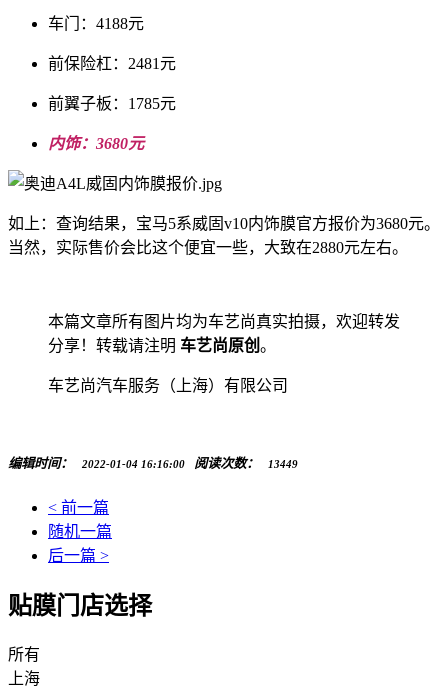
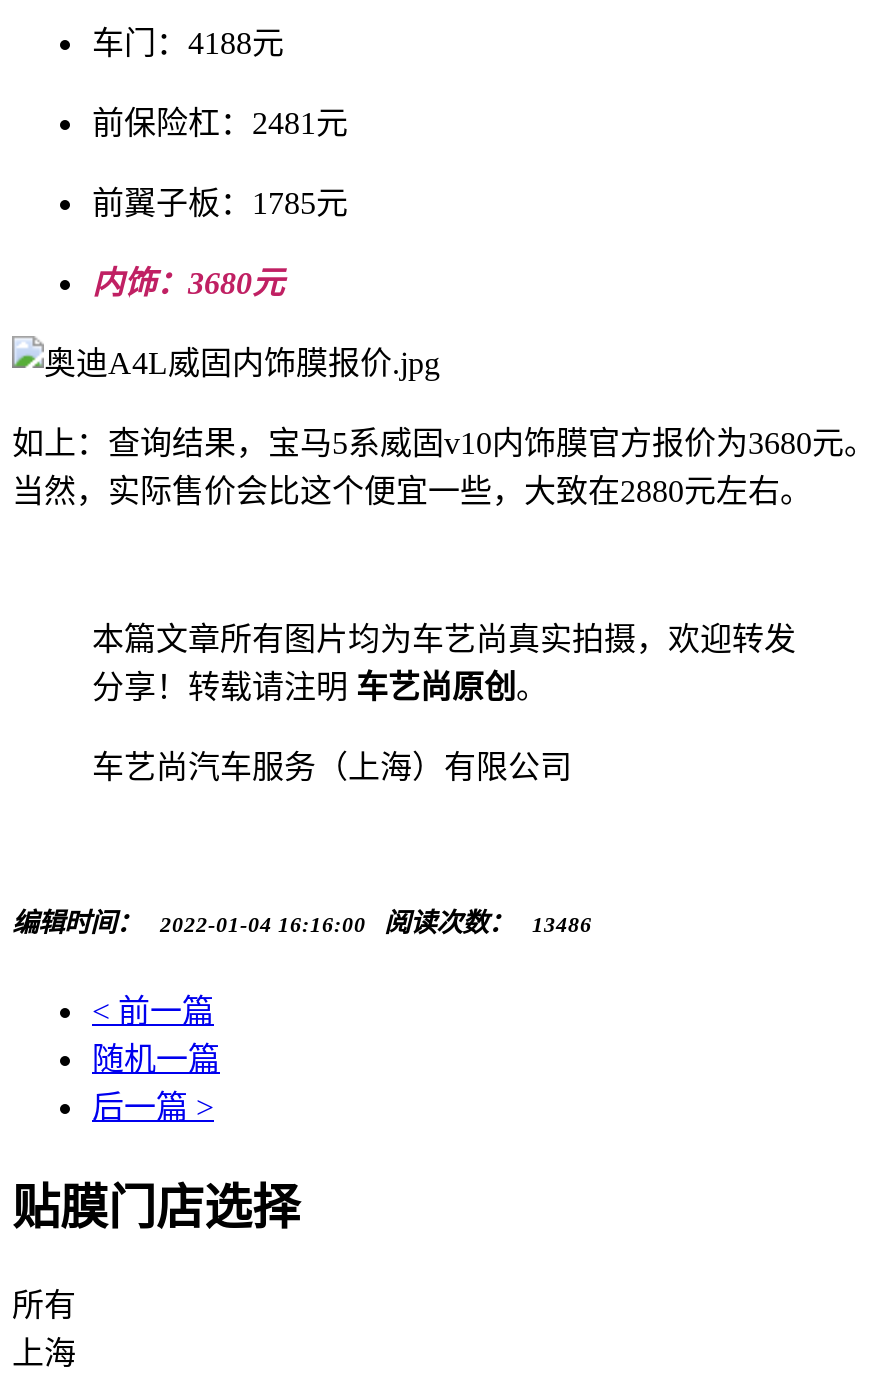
- 编辑时间：2022-01-04 16:16:00阅读次数：13449
+ 编辑时间：2022-01-04 16:16:00阅读次数：13486
